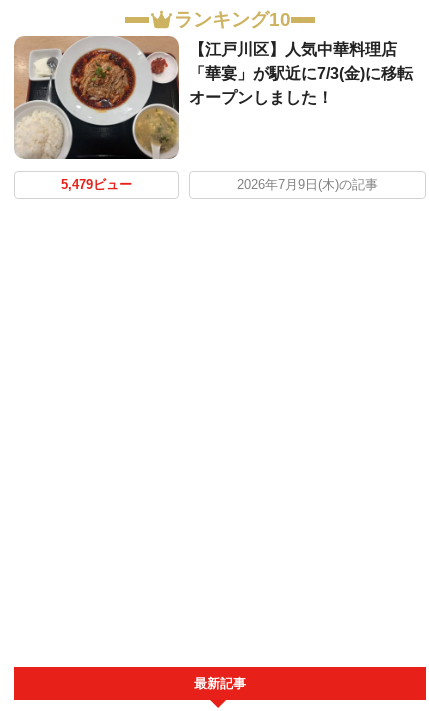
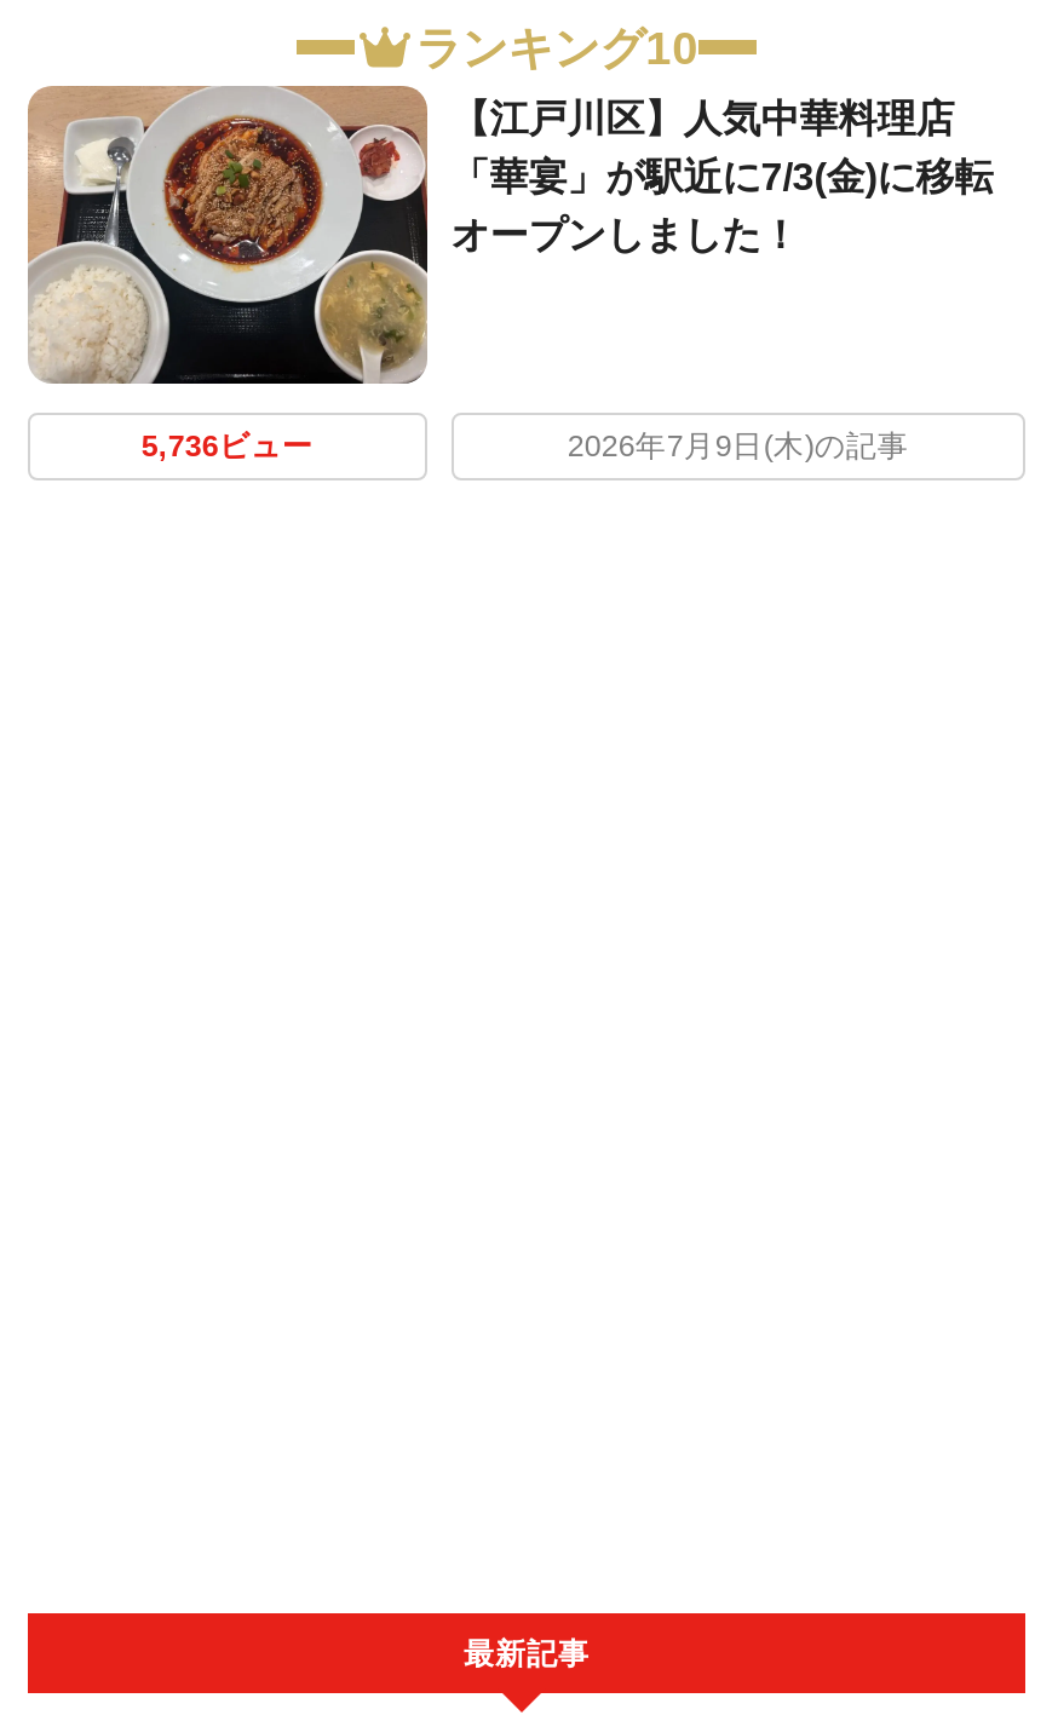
- 5,479ビュー
+ 5,736ビュー
